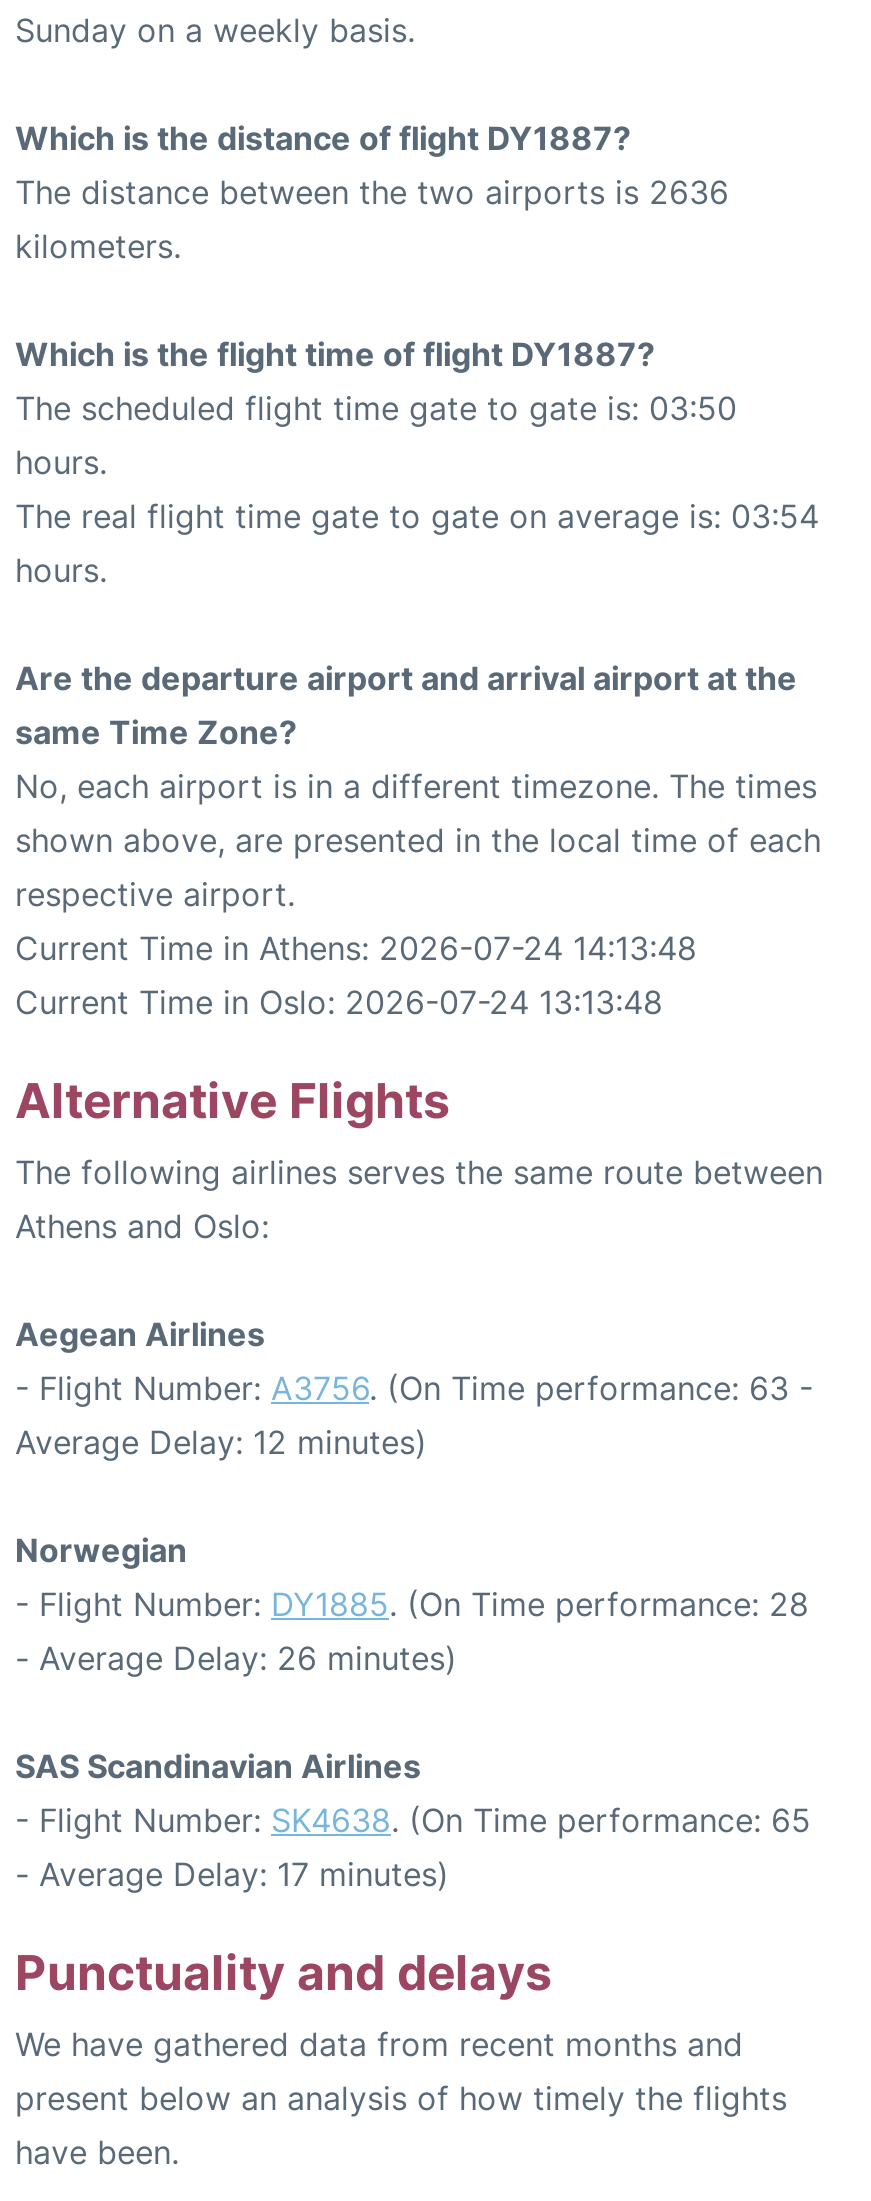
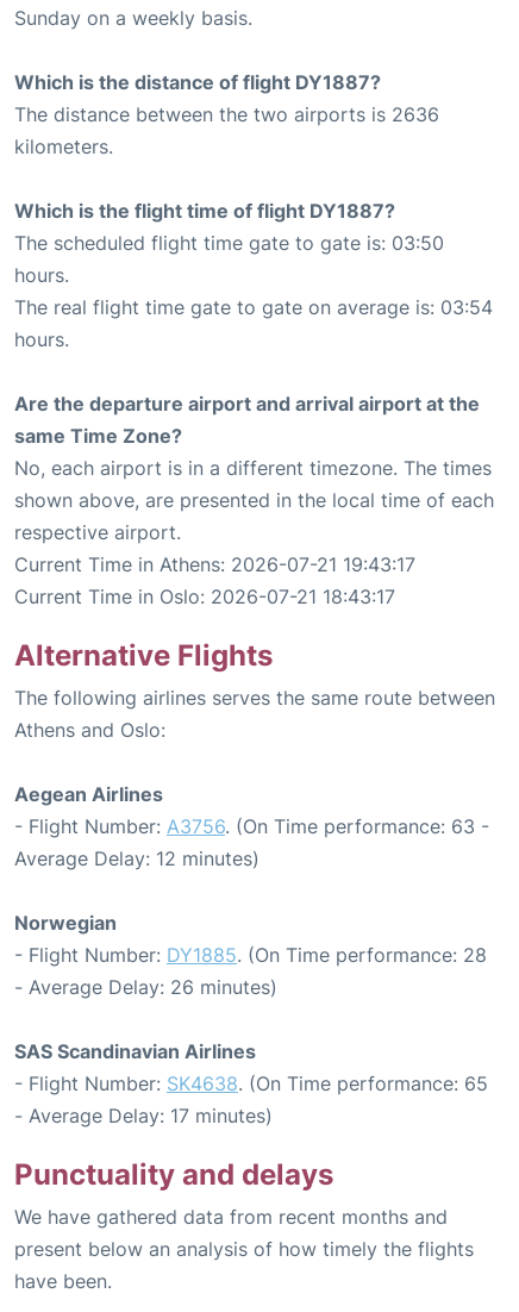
- Current Time in Athens: 2026-07-24 14:13:48
+ Current Time in Athens: 2026-07-21 19:43:17

- Current Time in Oslo: 2026-07-24 13:13:48
+ Current Time in Oslo: 2026-07-21 18:43:17
